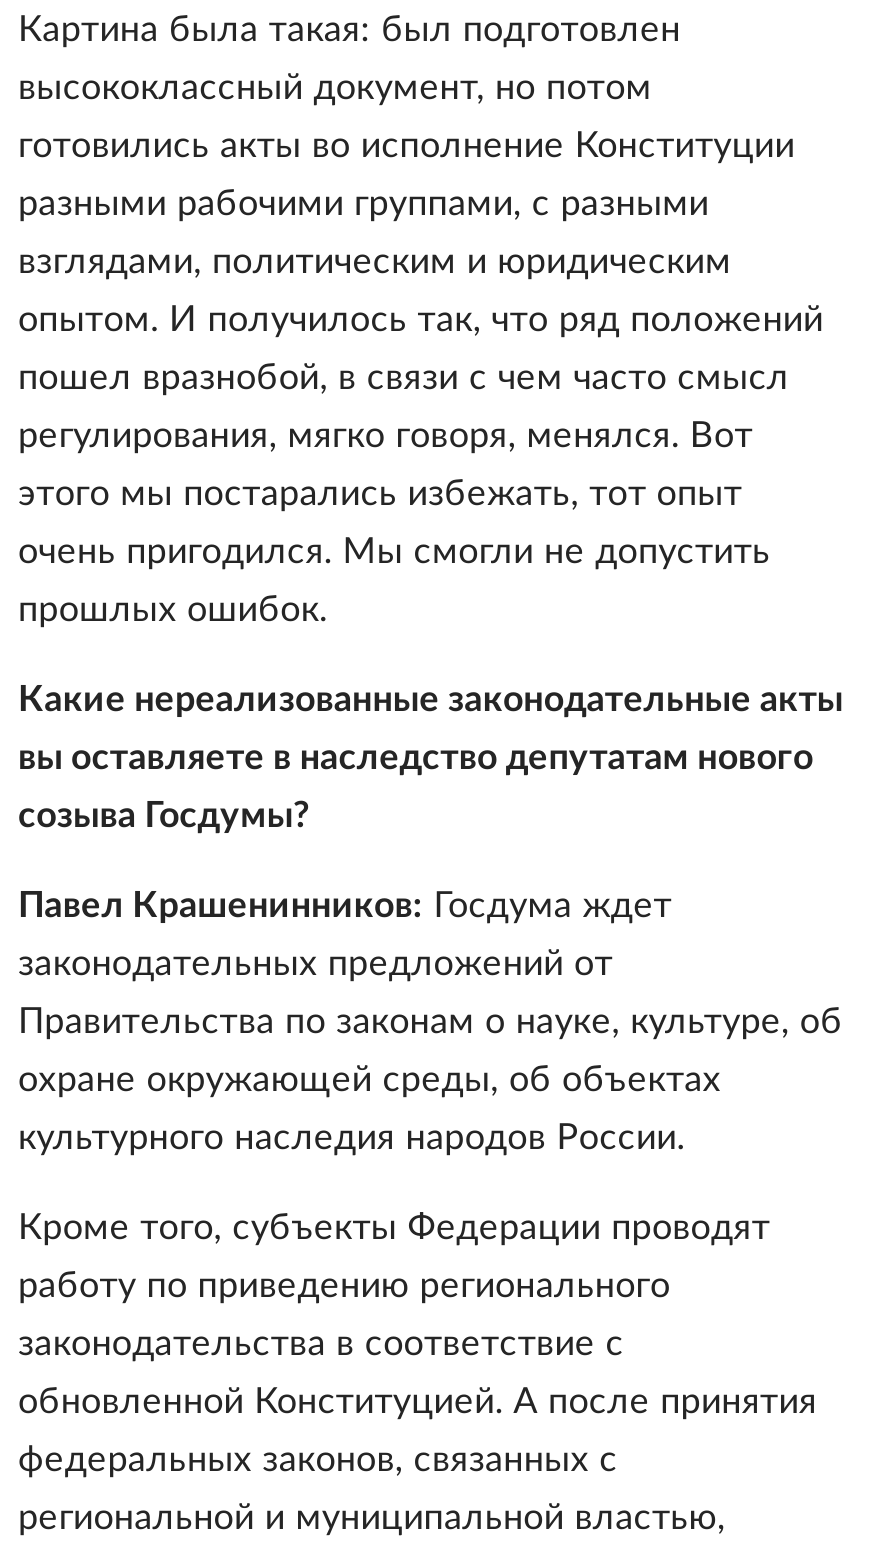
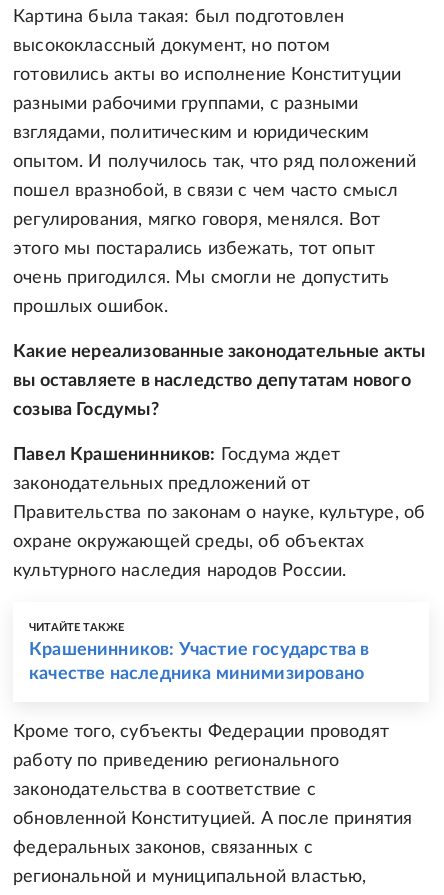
+ ЧИТАЙТЕ ТАКЖЕ
+ Крашенинников: Участие государства в
+ качестве наследника минимизировано
